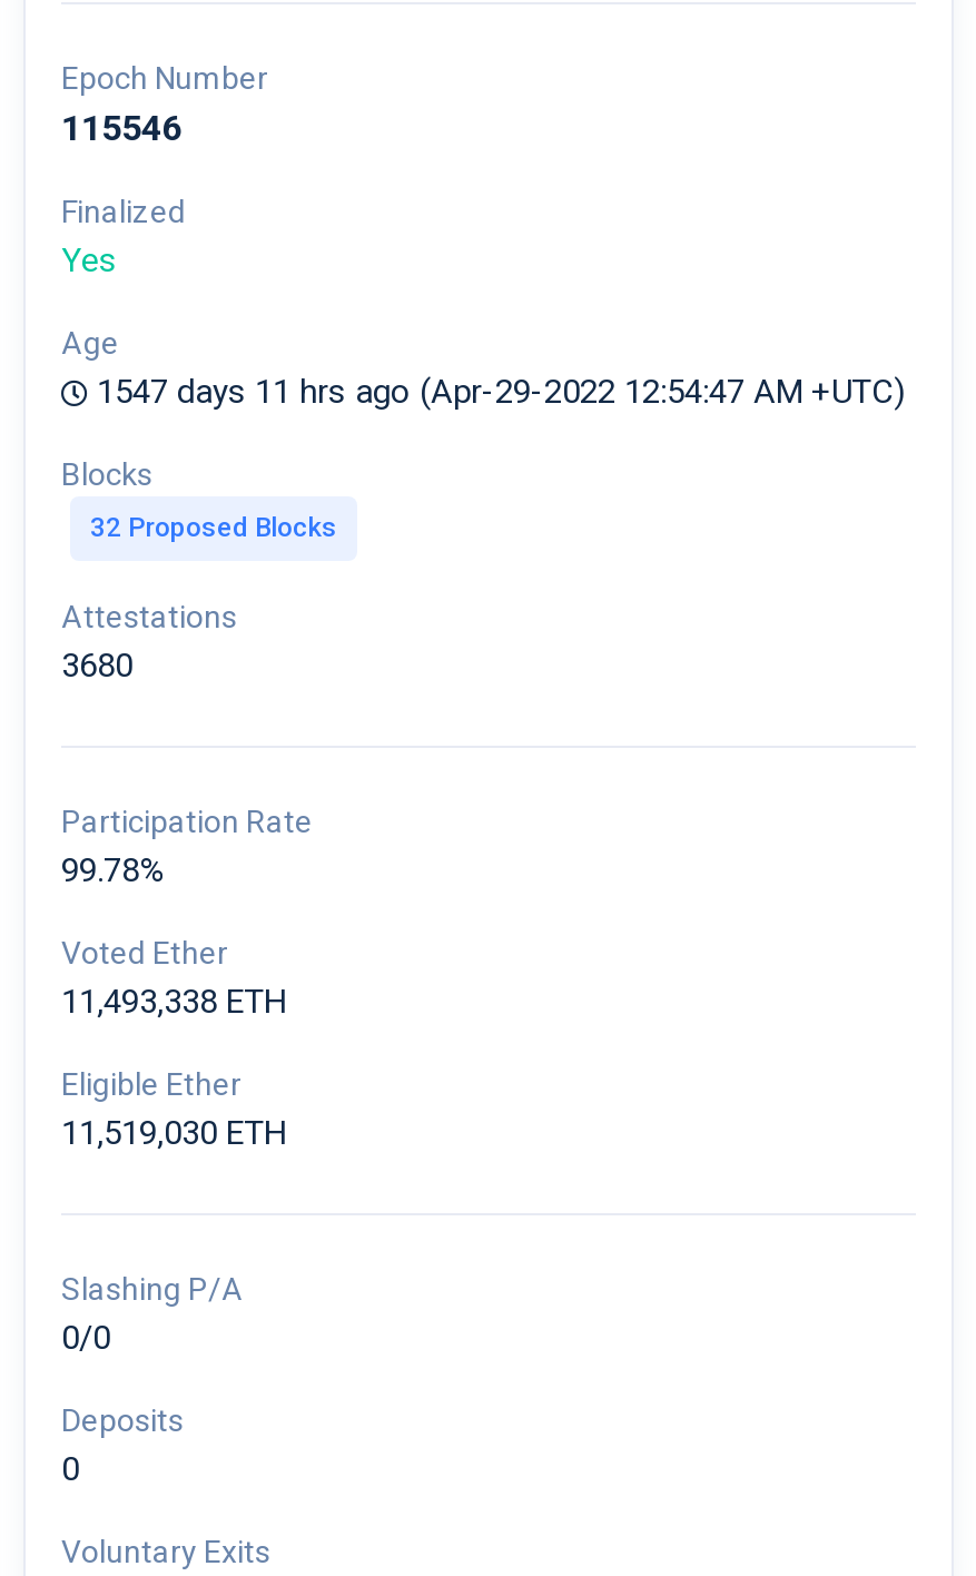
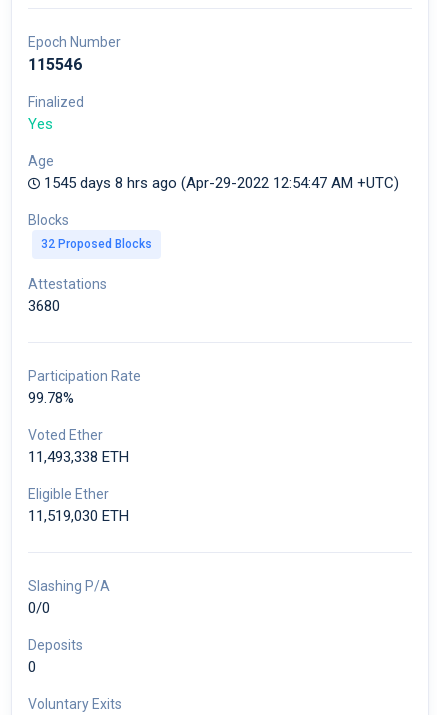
- 1547 days 11 hrs ago (Apr-29-2022 12:54:47 AM +UTC)
+ 1545 days 8 hrs ago (Apr-29-2022 12:54:47 AM +UTC)
